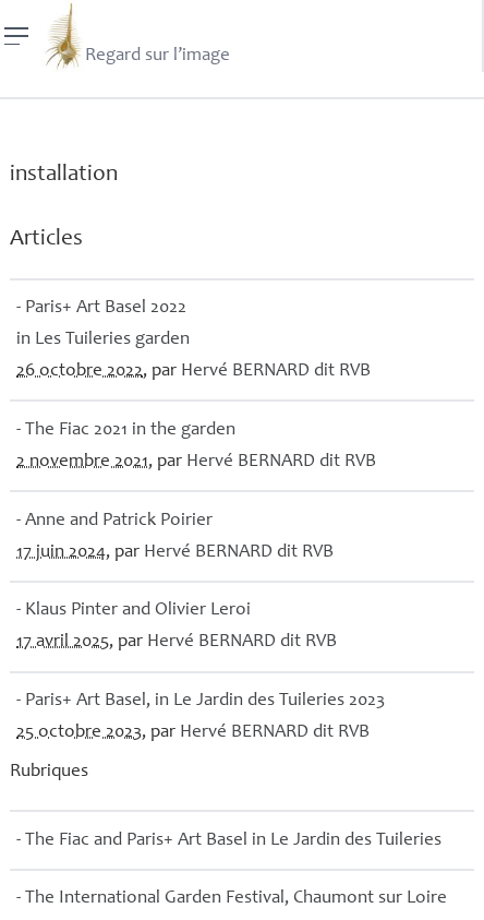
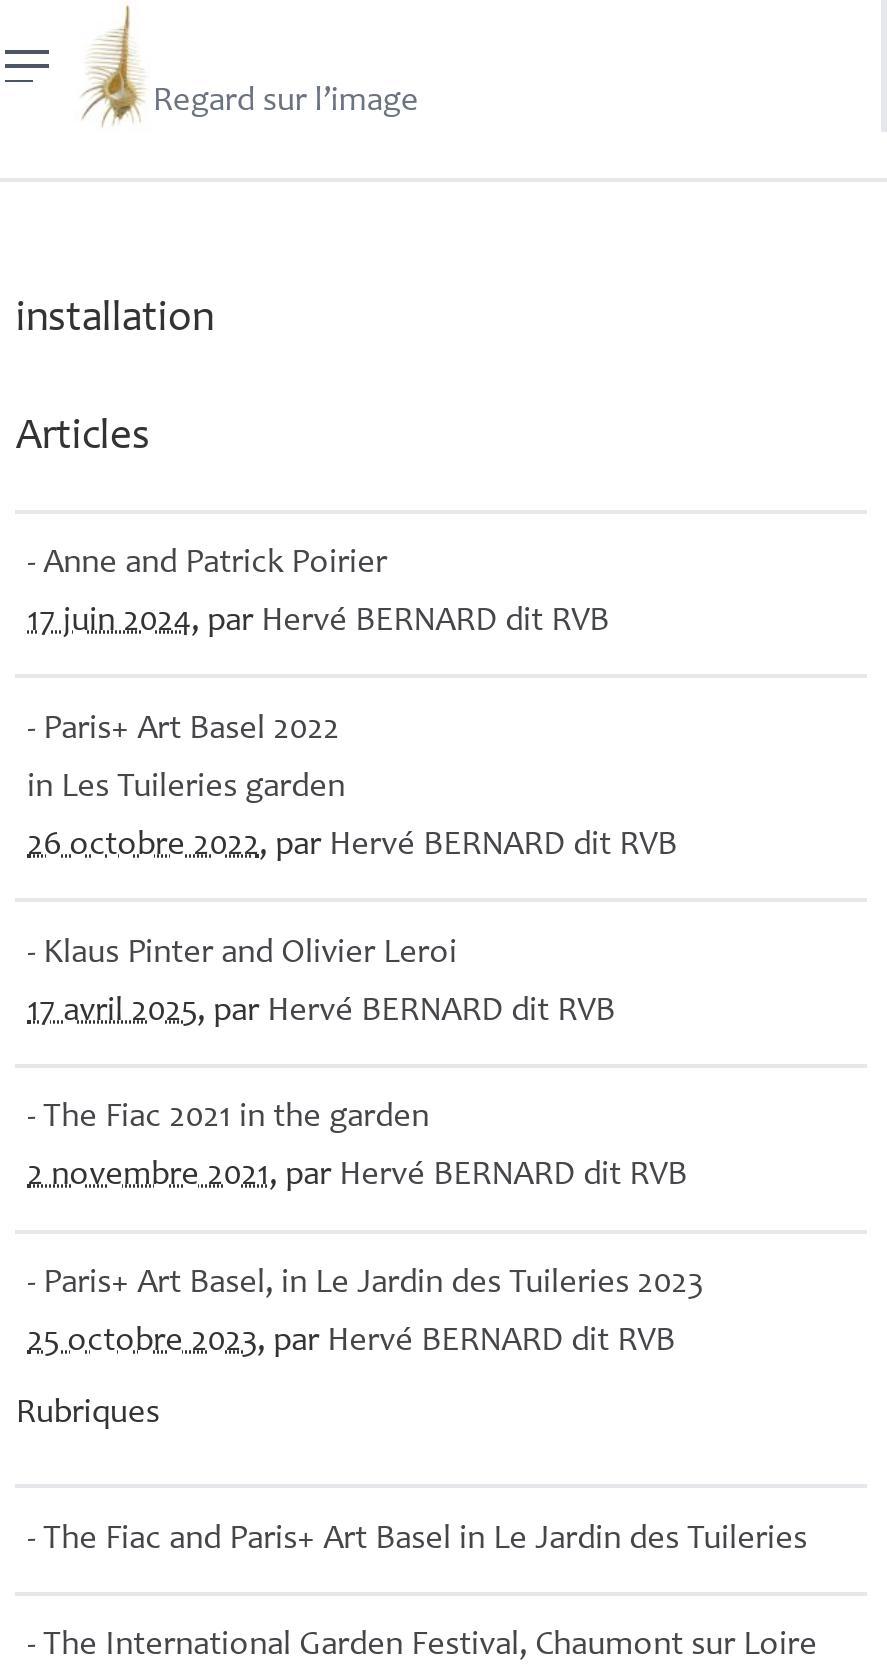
moved down: - Paris+ Art Basel 2022 | in Les Tuileries garden | 26 octobre 2022, par Hervé BERNARD dit RVB

moved down: - The Fiac 2021 in the garden | 2 novembre 2021, par Hervé BERNARD dit RVB

moved up: - Anne and Patrick Poirier | 17 juin 2024, par Hervé BERNARD dit RVB

moved up: - Klaus Pinter and Olivier Leroi | 17 avril 2025, par Hervé BERNARD dit RVB
